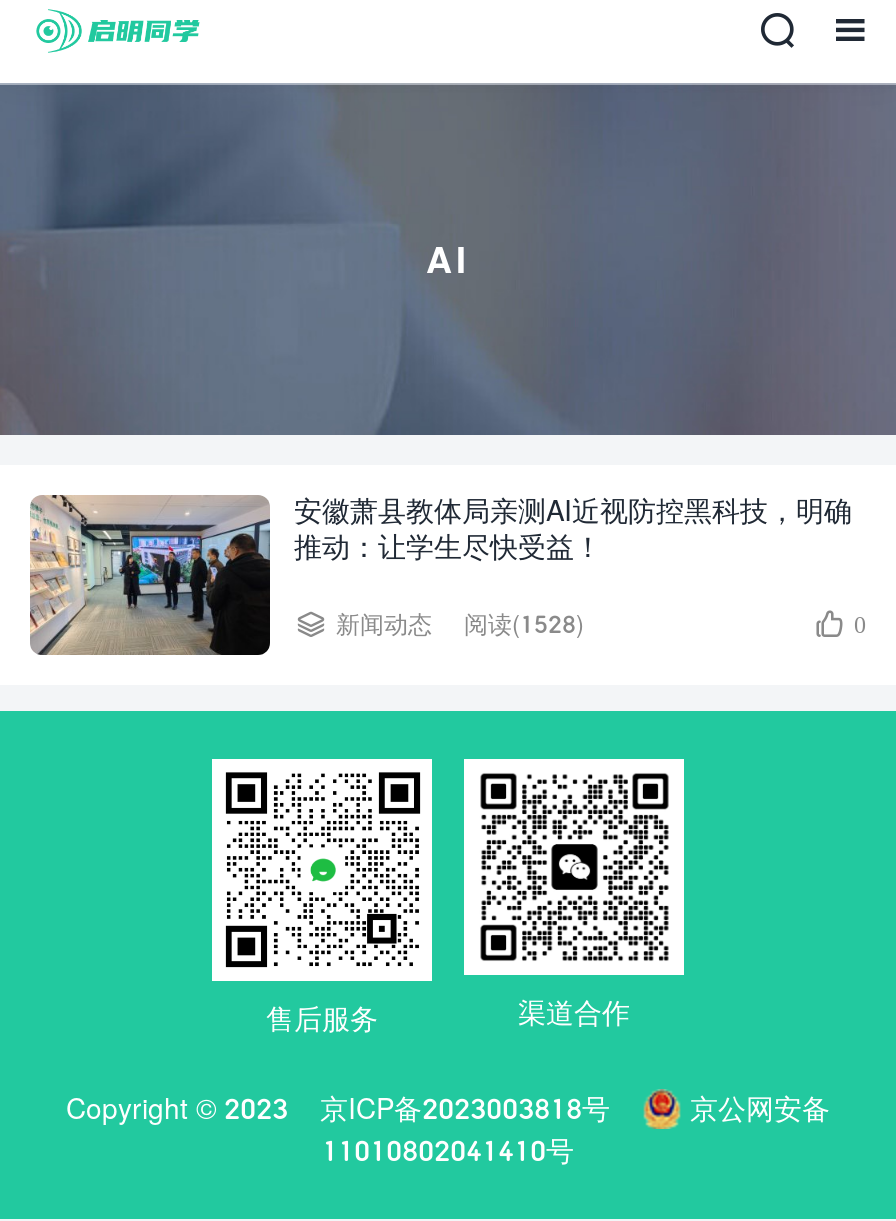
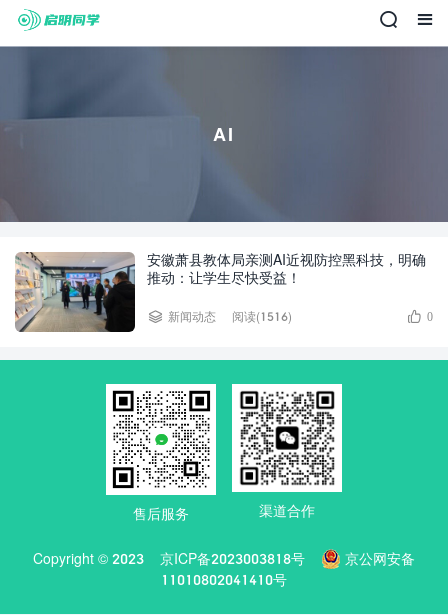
- 新闻动态 阅读(1528)
+ 新闻动态 阅读(1516)
